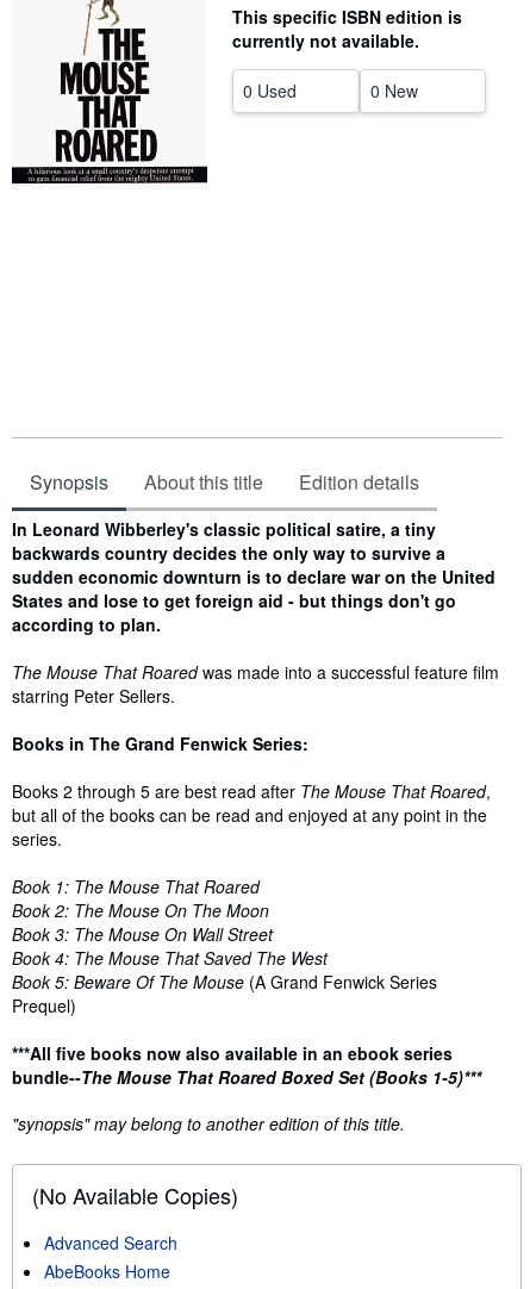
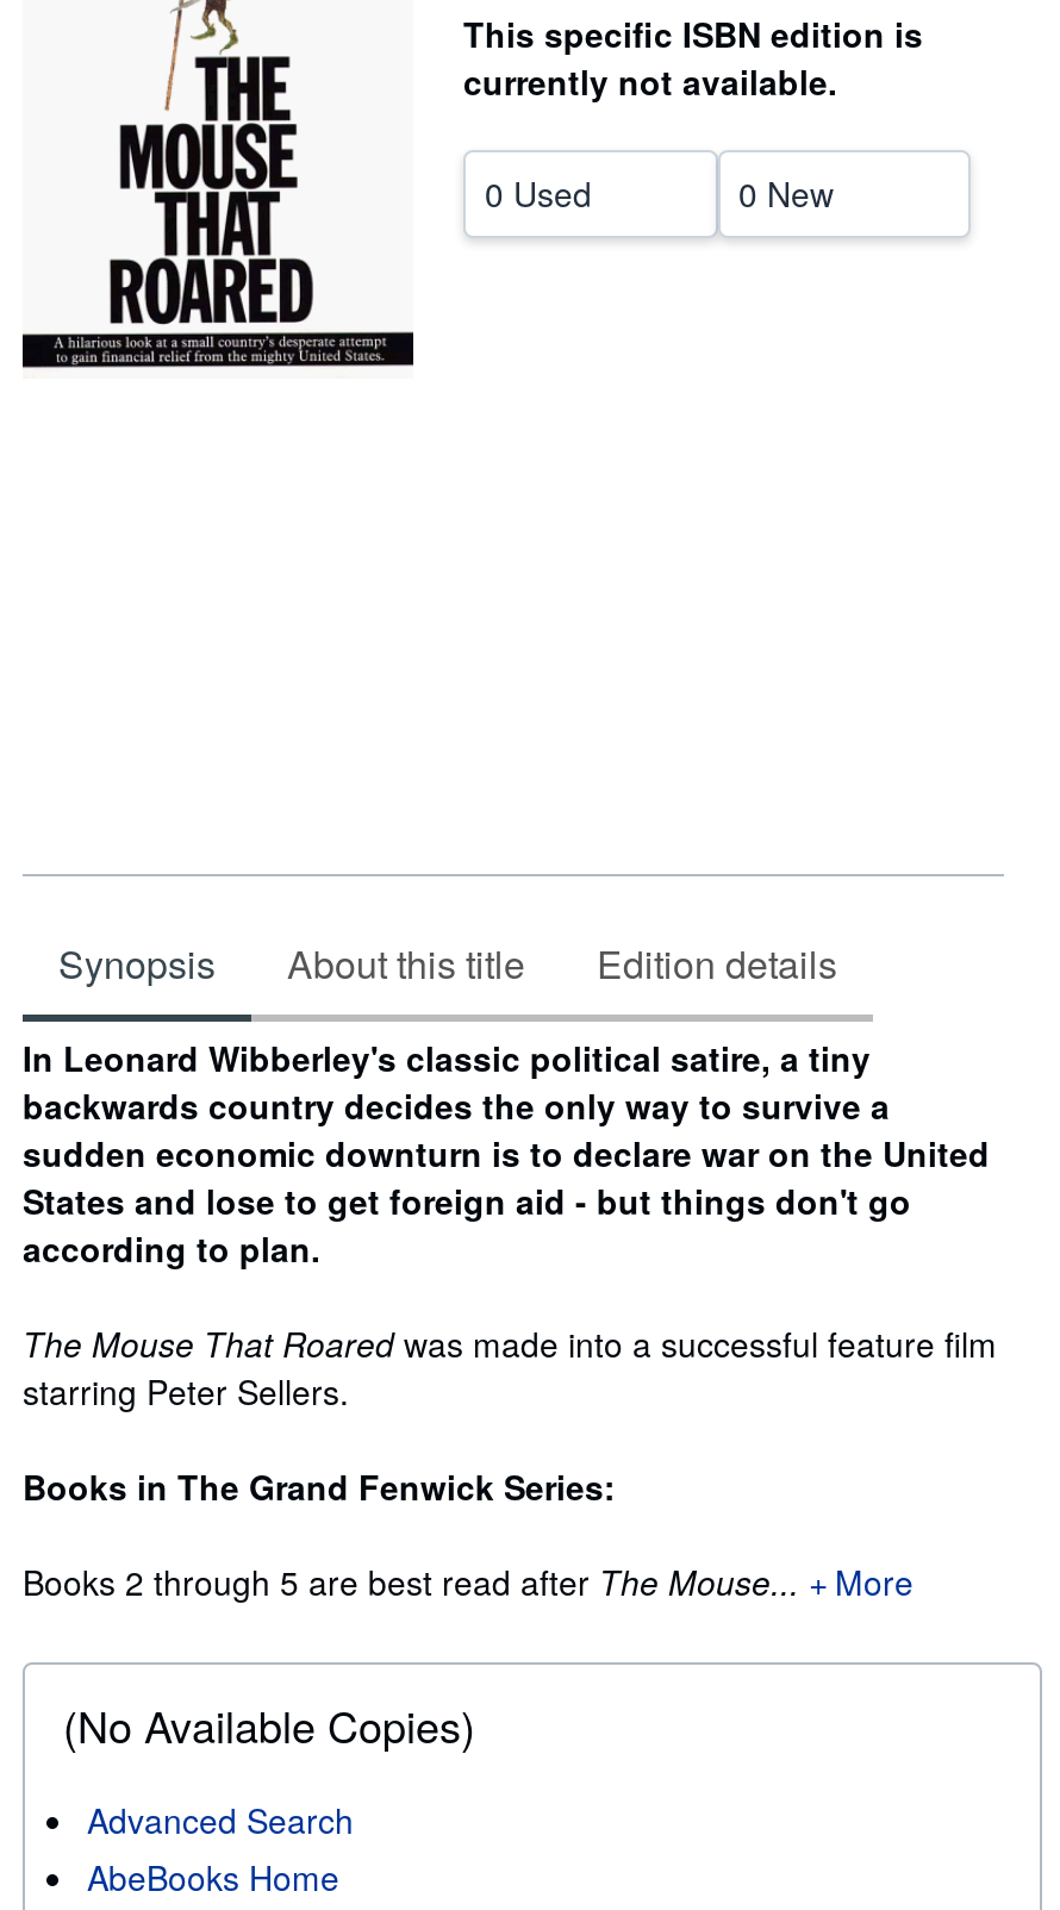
- Books 2 through 5 are best read after The Mouse That Roared,
- but all of the books can be read and enjoyed at any point in the
- series.
- Book 1: The Mouse That Roared
- Book 2: The Mouse On The Moon
- Book 3: The Mouse On Wall Street
- Book 4: The Mouse That Saved The West
- Book 5: Beware Of The Mouse (A Grand Fenwick Series
- Prequel)
- ***All five books now also available in an ebook series
- bundle--The Mouse That Roared Boxed Set (Books 1-5)***
- "synopsis" may belong to another edition of this title.
+ Books 2 through 5 are best read after The Mouse...
+ More
